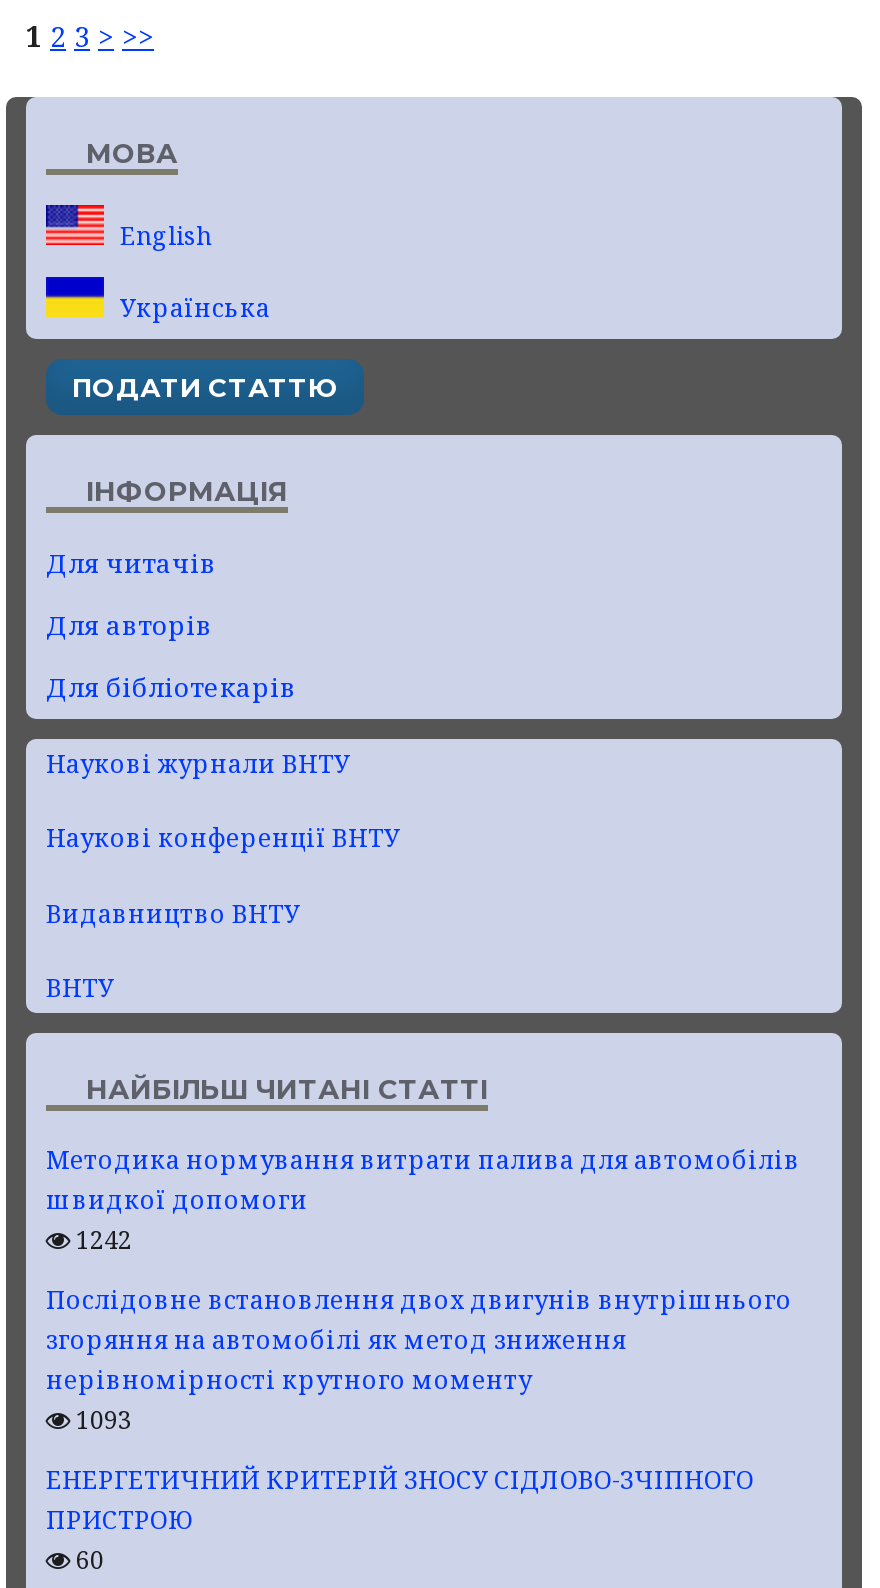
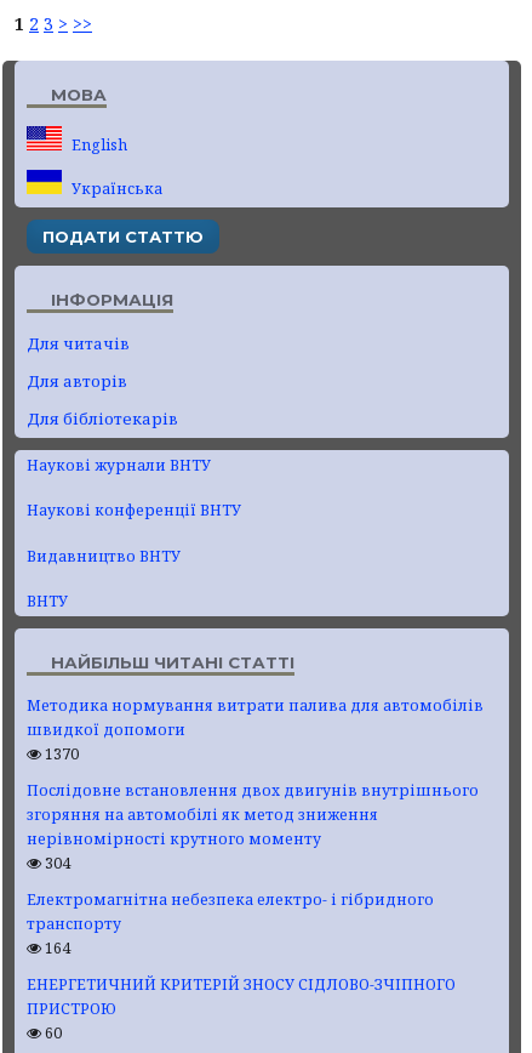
- 1242
+ 1370

- 1093
+ 304
+ Електромагнітна небезпека електро- і гібридного
+ транспорту
+ 164
